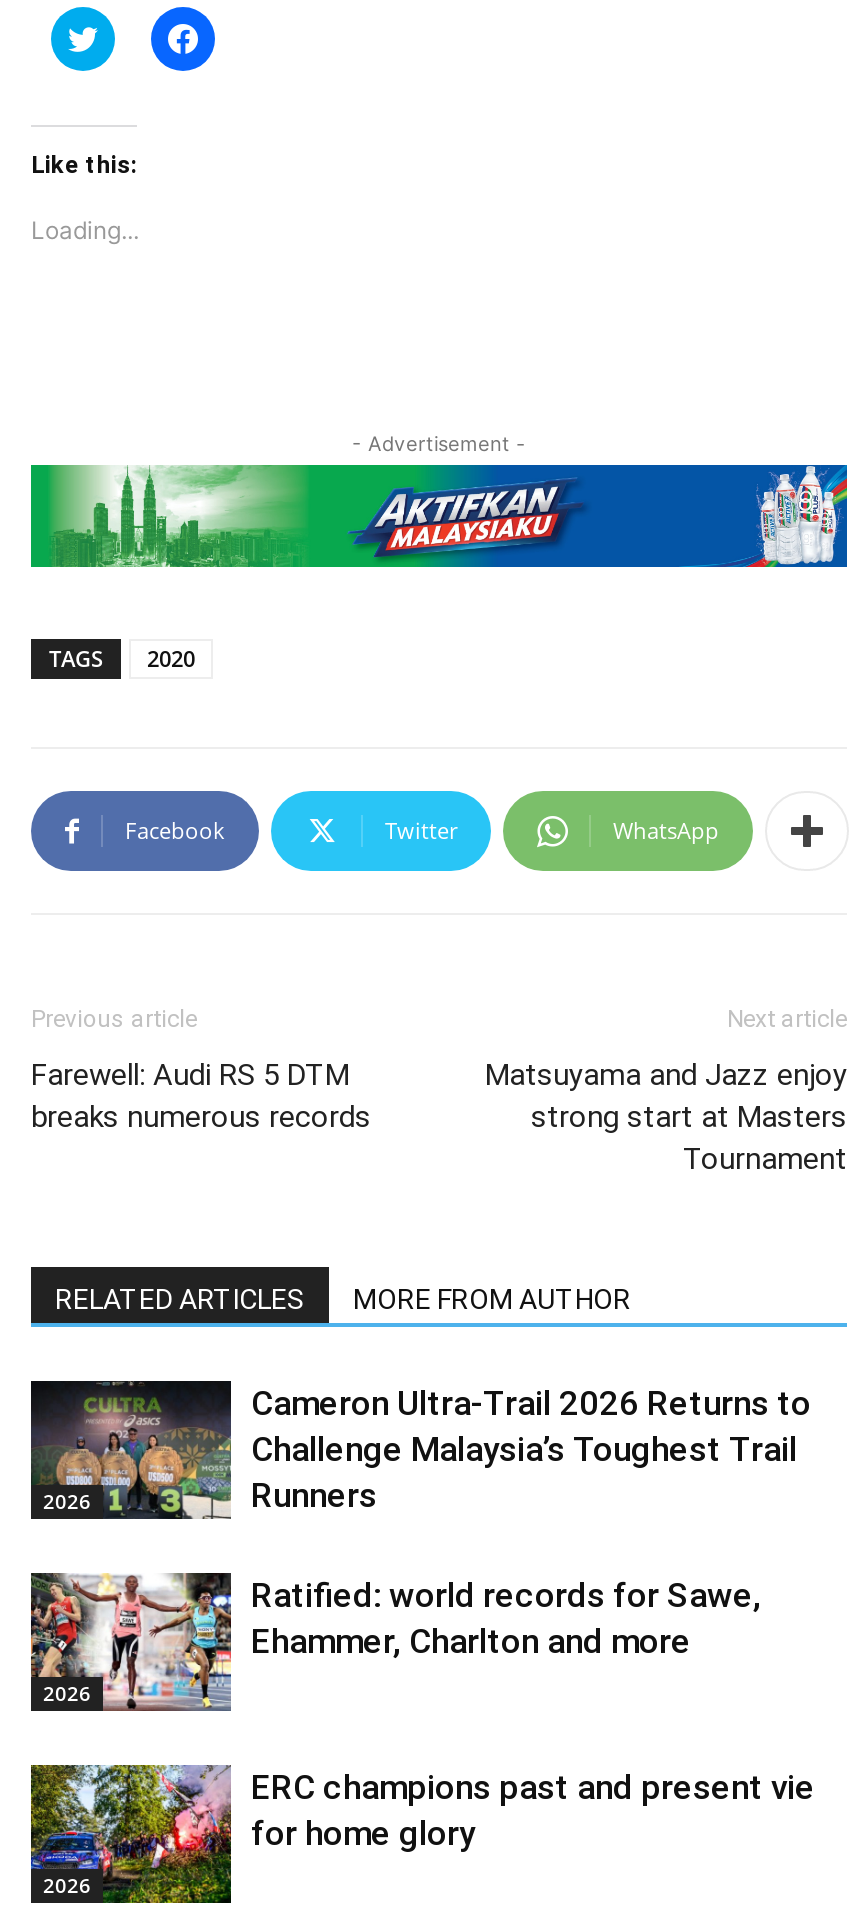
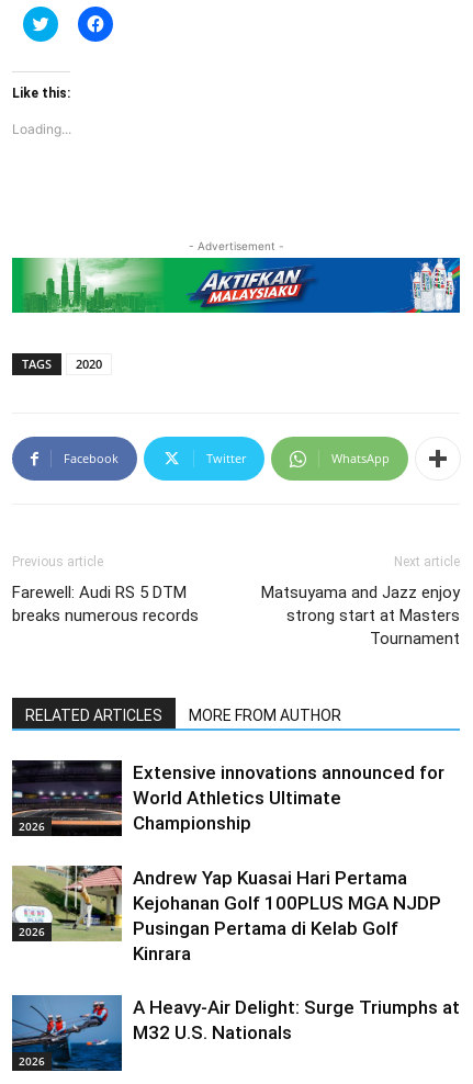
- [image]
- Cameron Ultra-Trail 2026 Returns to
- Challenge Malaysia’s Toughest Trail
- Runners
+ [image]
+ Extensive innovations announced for
+ World Athletics Ultimate
+ Championship

- [image]
- Ratified: world records for Sawe,
- Ehammer, Charlton and more
+ [image]
+ Andrew Yap Kuasai Hari Pertama
+ Kejohanan Golf 100PLUS MGA NJDP
+ Pusingan Pertama di Kelab Golf
+ Kinrara

- [image]
- ERC champions past and present vie
- for home glory
+ [image]
+ A Heavy-Air Delight: Surge Triumphs at
+ M32 U.S. Nationals
